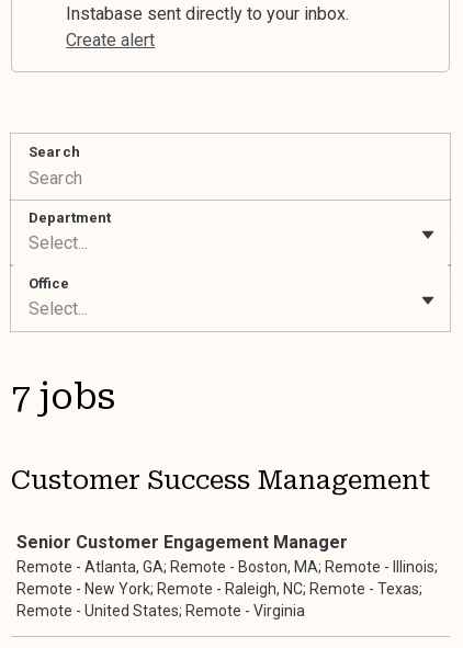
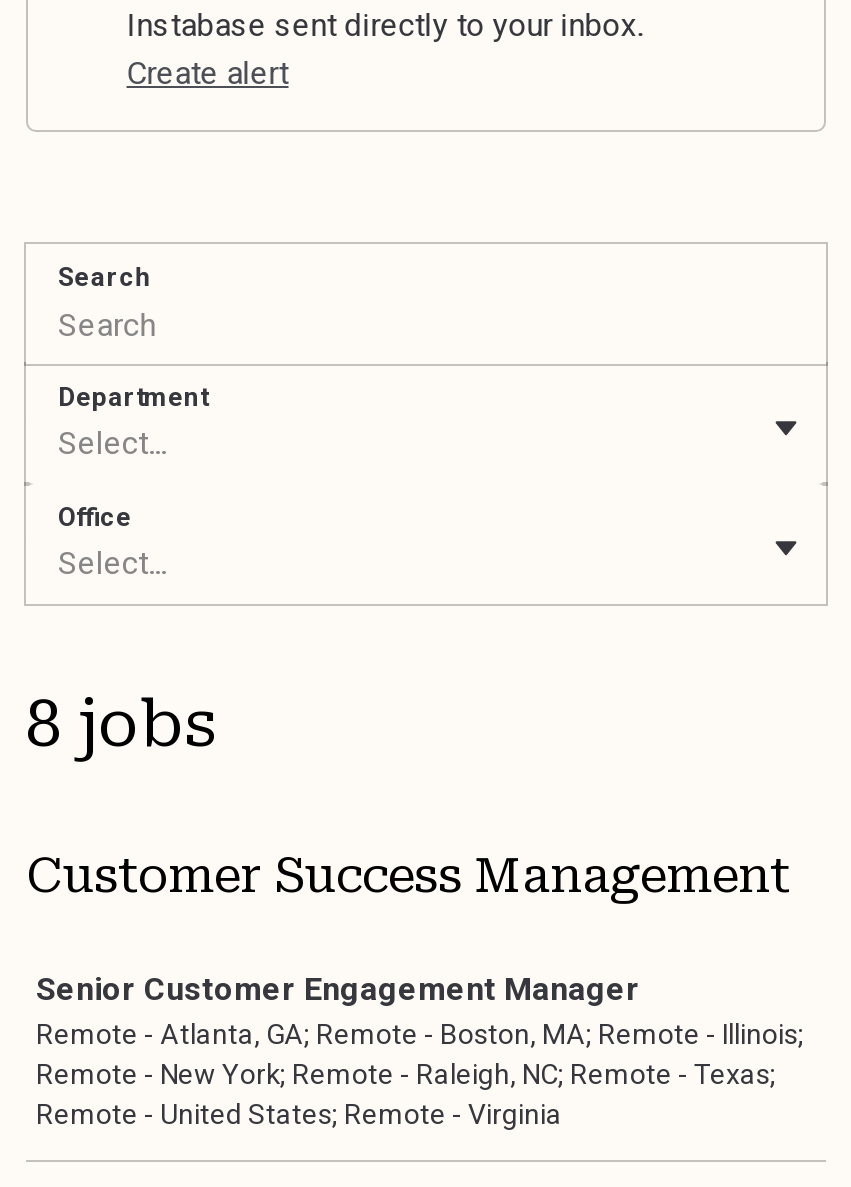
- 7 jobs
+ 8 jobs
